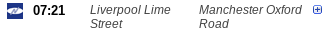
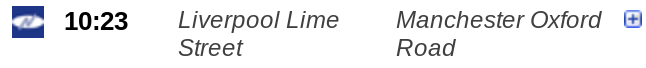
- 07:21 Liverpool Lime Manchester Oxford
+ 10:23 Liverpool Lime Manchester Oxford
